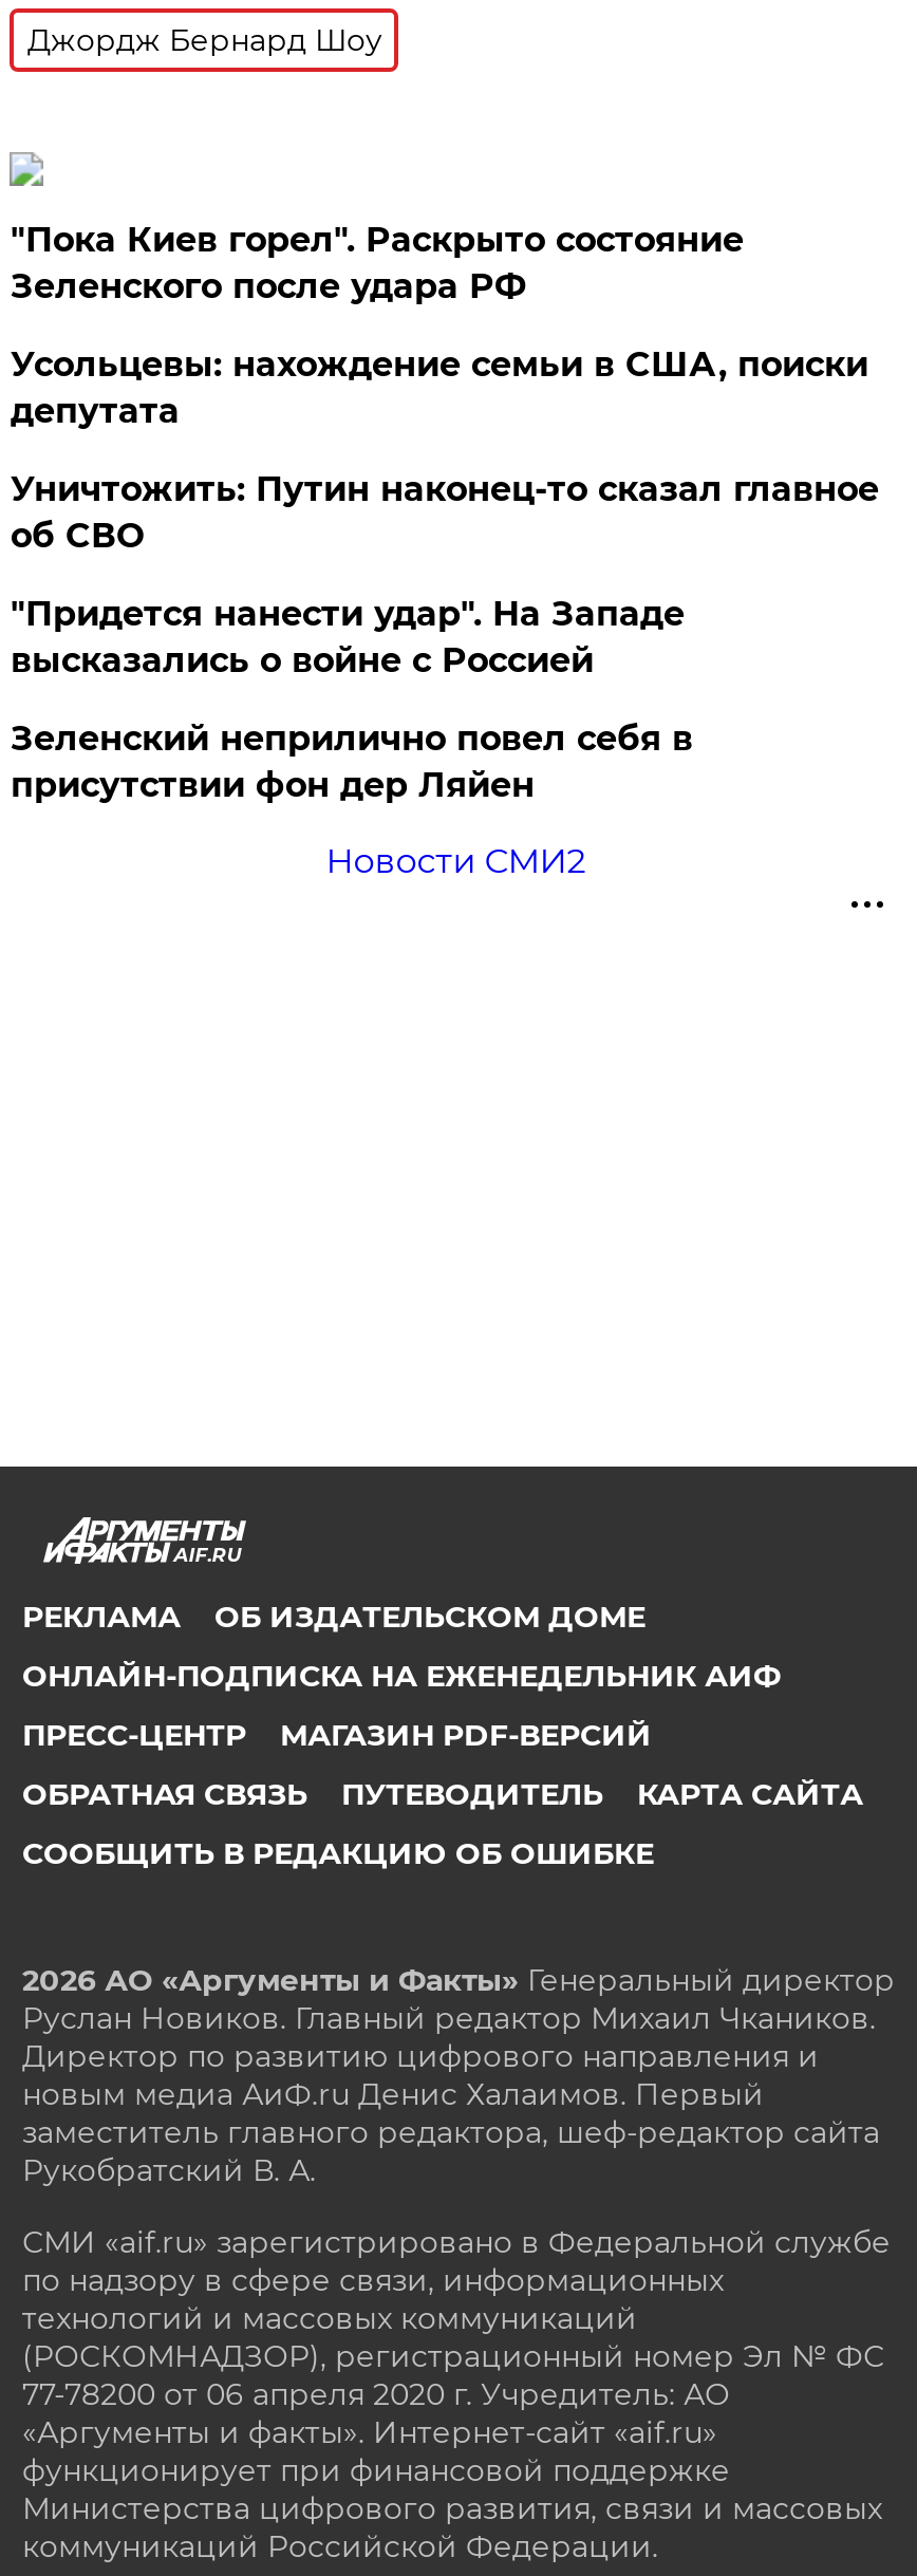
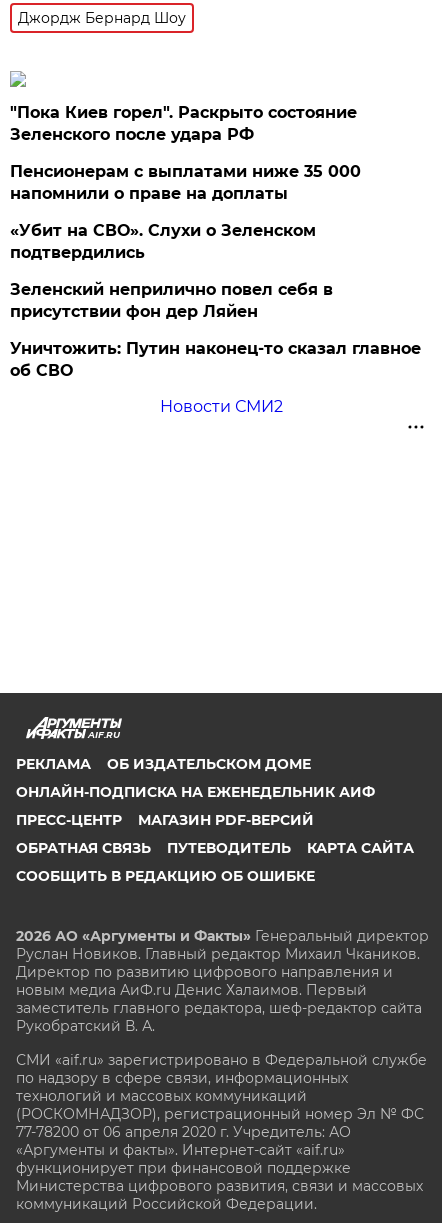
- Усольцевы: нахождение семьи в США, поиски
- депутата
- "Придется нанести удар". На Западе
- высказались о войне с Россией
+ Пенсионерам с выплатами ниже 35 000
+ напомнили о праве на доплаты
+ «Убит на СВО». Слухи о Зеленском
+ подтвердились

moved down: Уничтожить: Путин наконец-то сказал главное | об СВО

moved up: Зеленский неприлично повел cебя в | присутствии фон дер Ляйен
